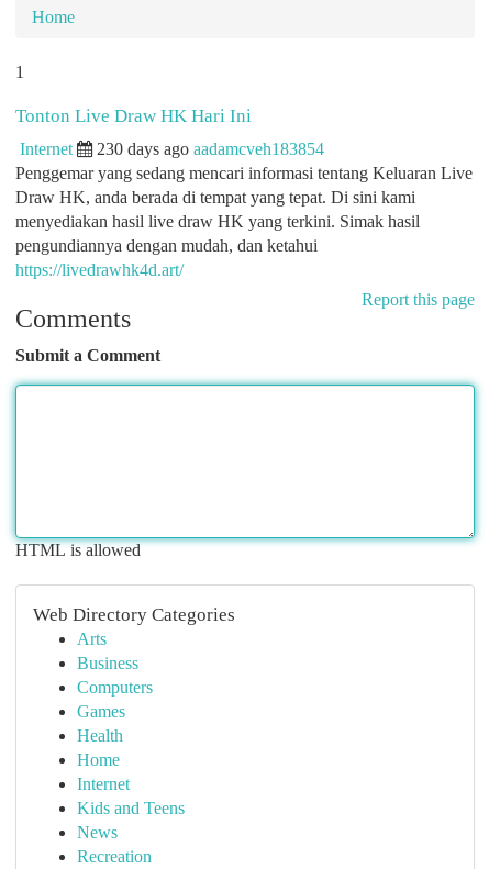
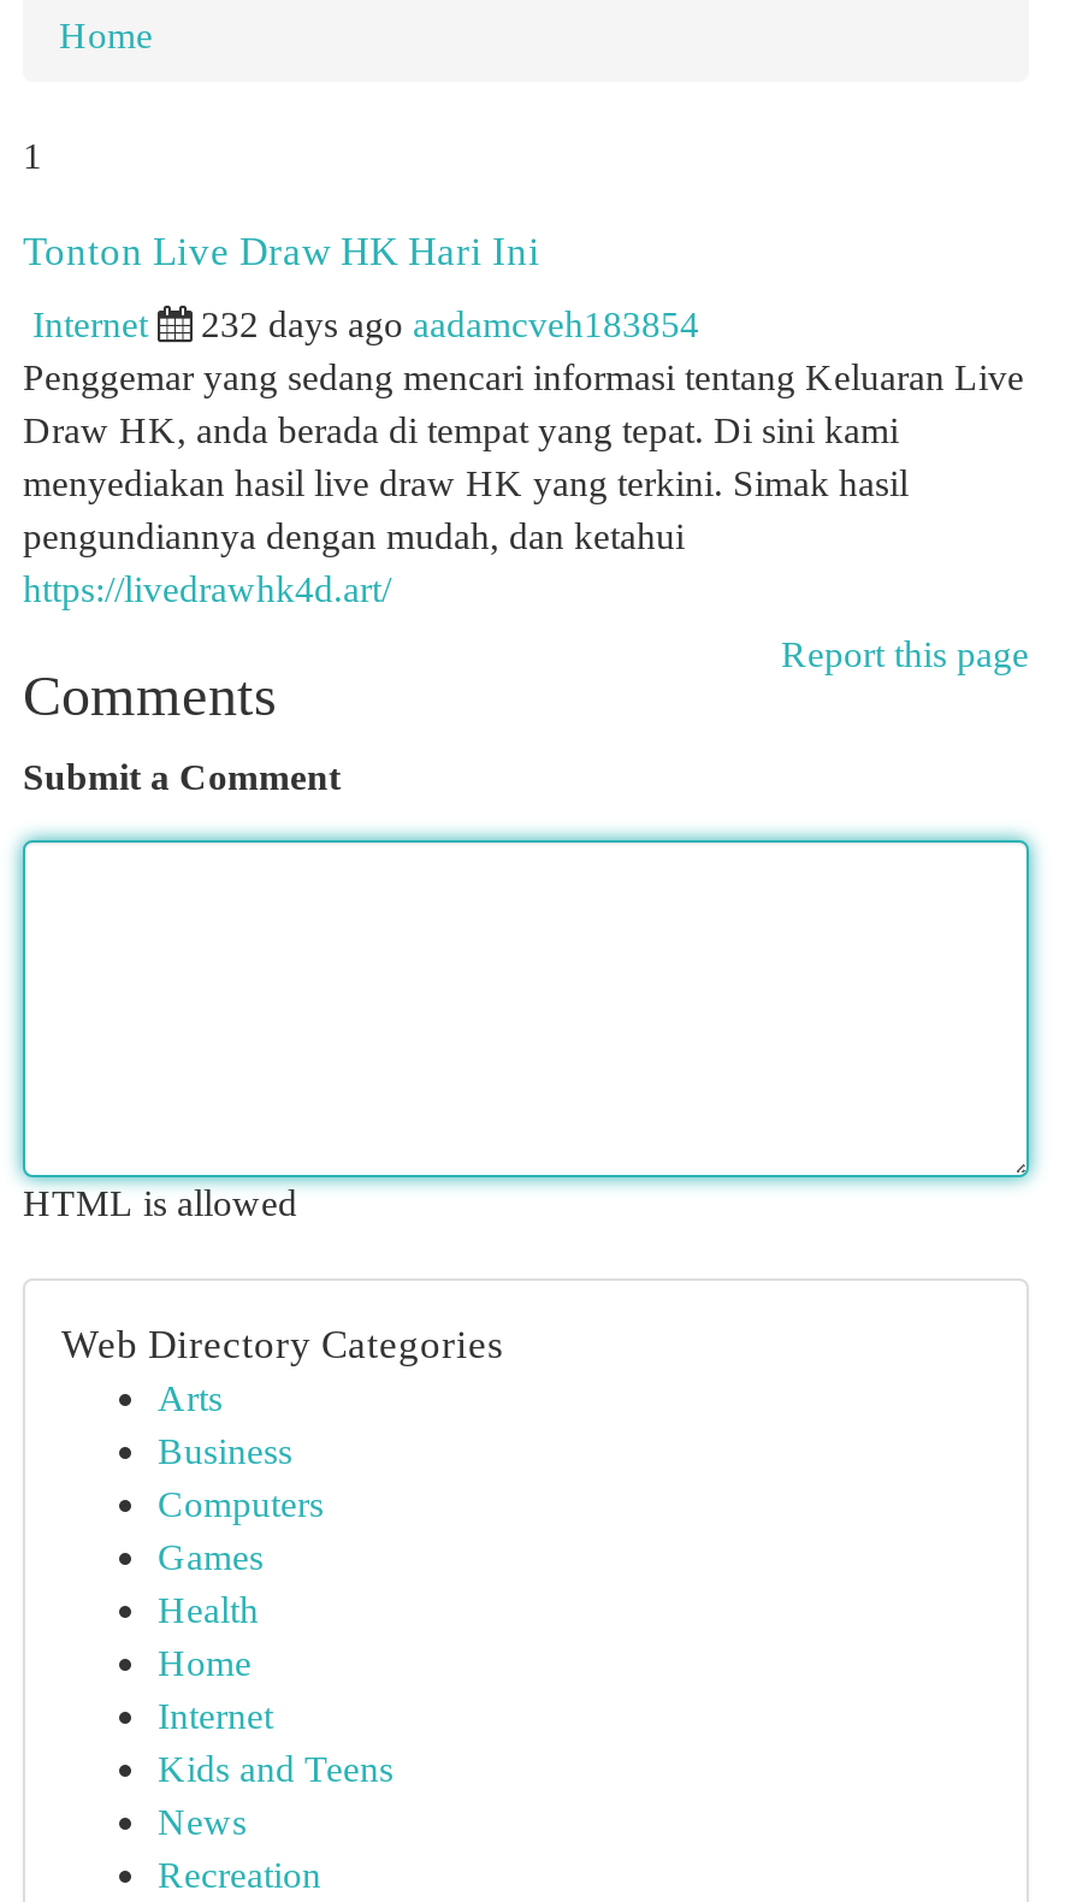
- 230 days ago aadamcveh183854
+ 232 days ago aadamcveh183854
